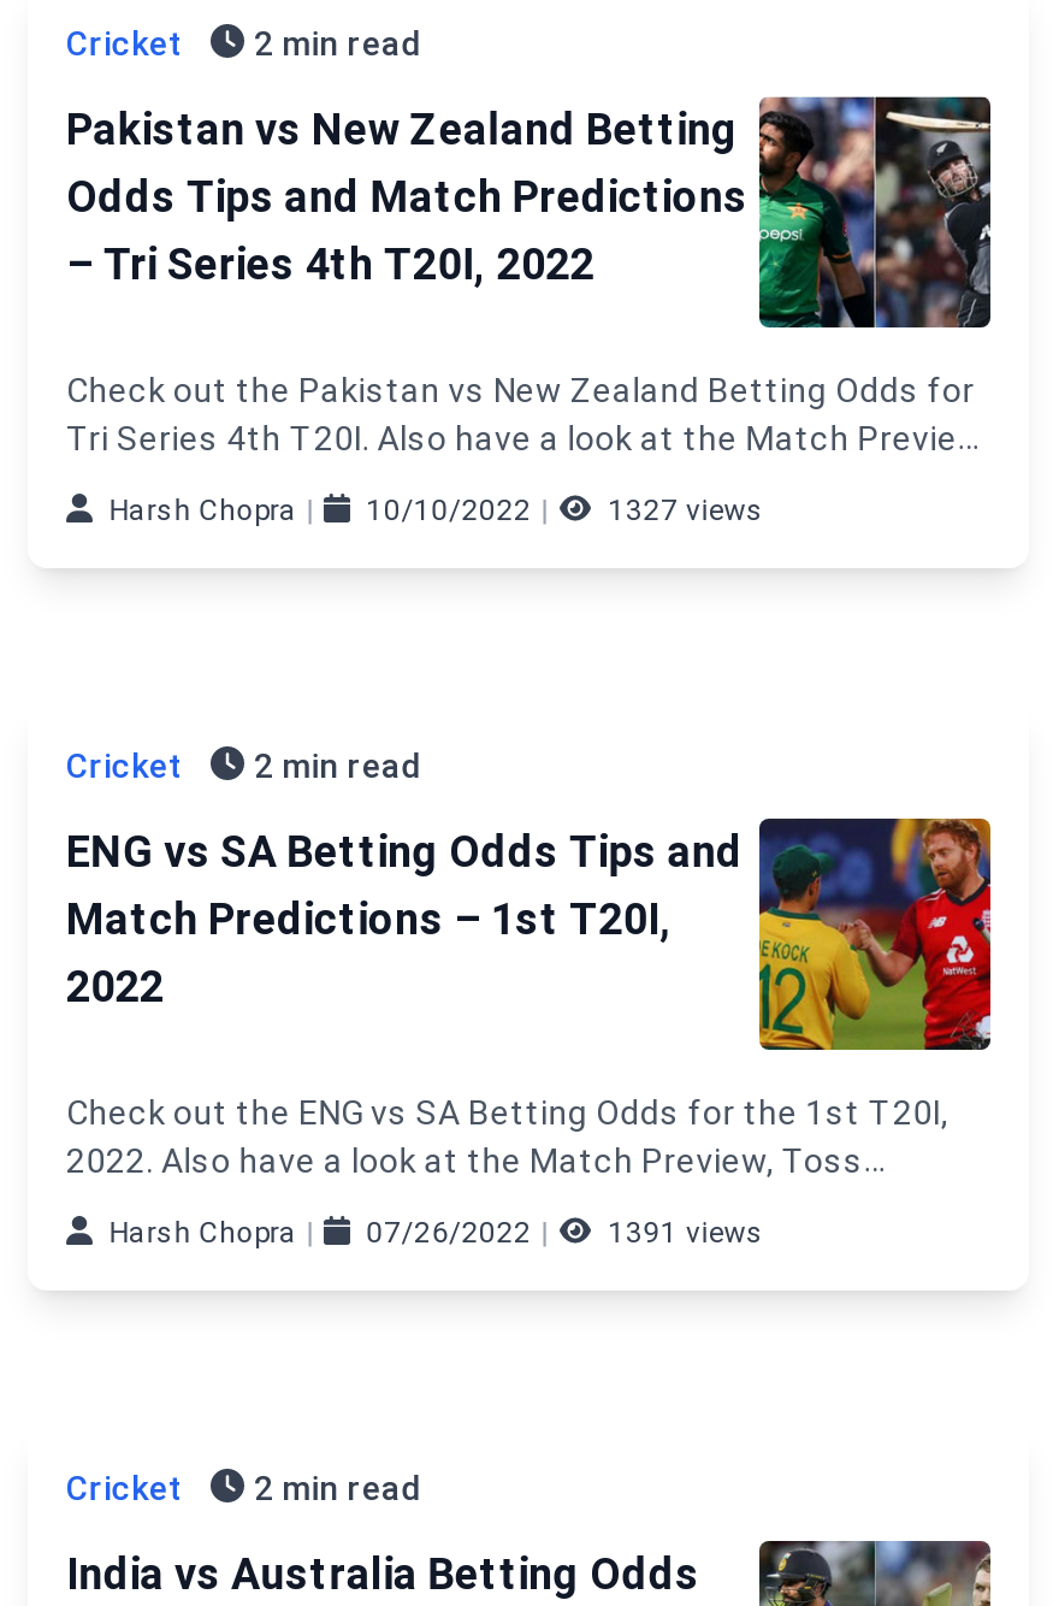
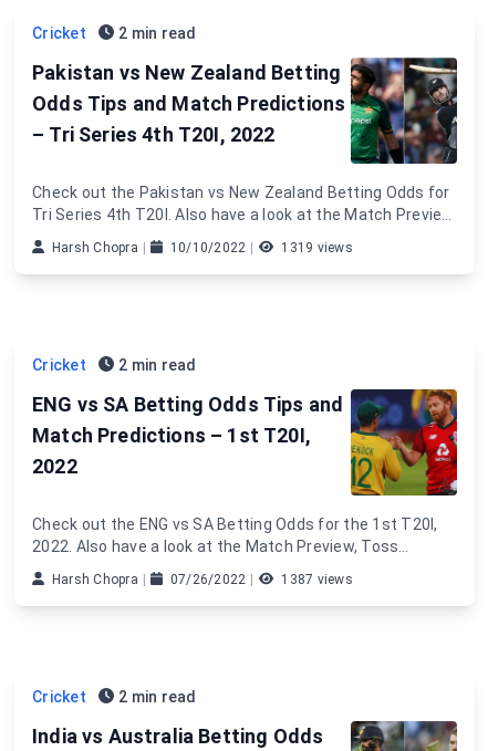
- 1327 views
+ 1319 views

- 1391 views
+ 1387 views
